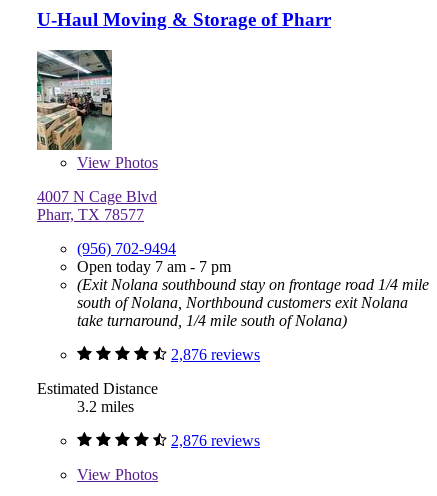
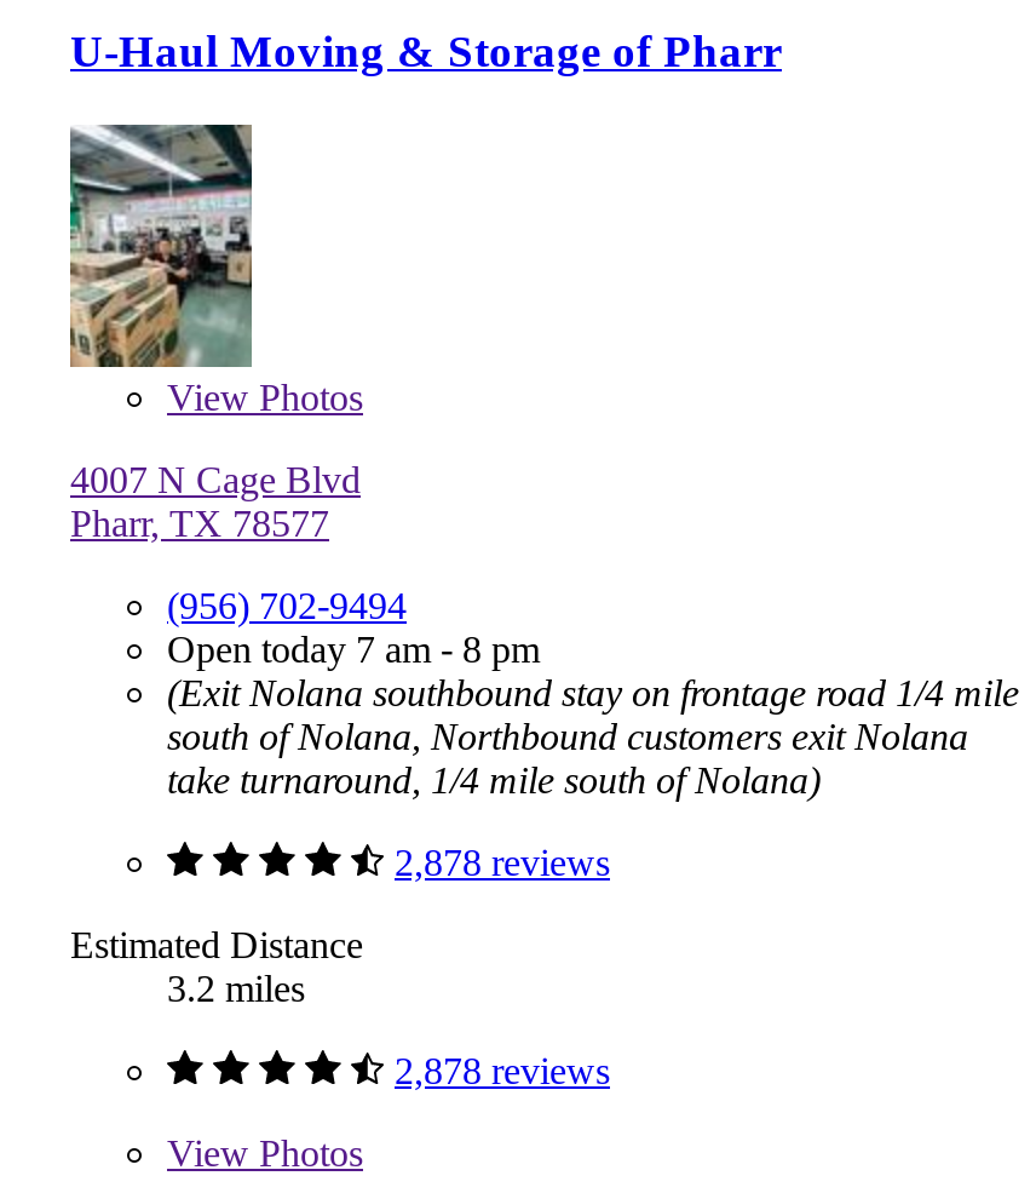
- Open today 7 am - 7 pm
+ Open today 7 am - 8 pm

- 2,876 reviews
+ 2,878 reviews

- 2,876 reviews
+ 2,878 reviews
